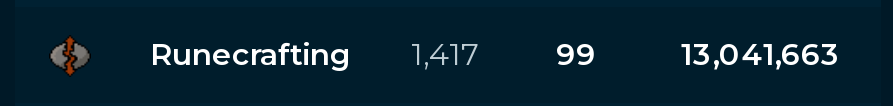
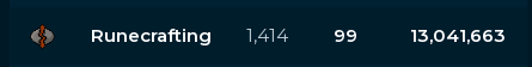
- 1,417
+ 1,414
